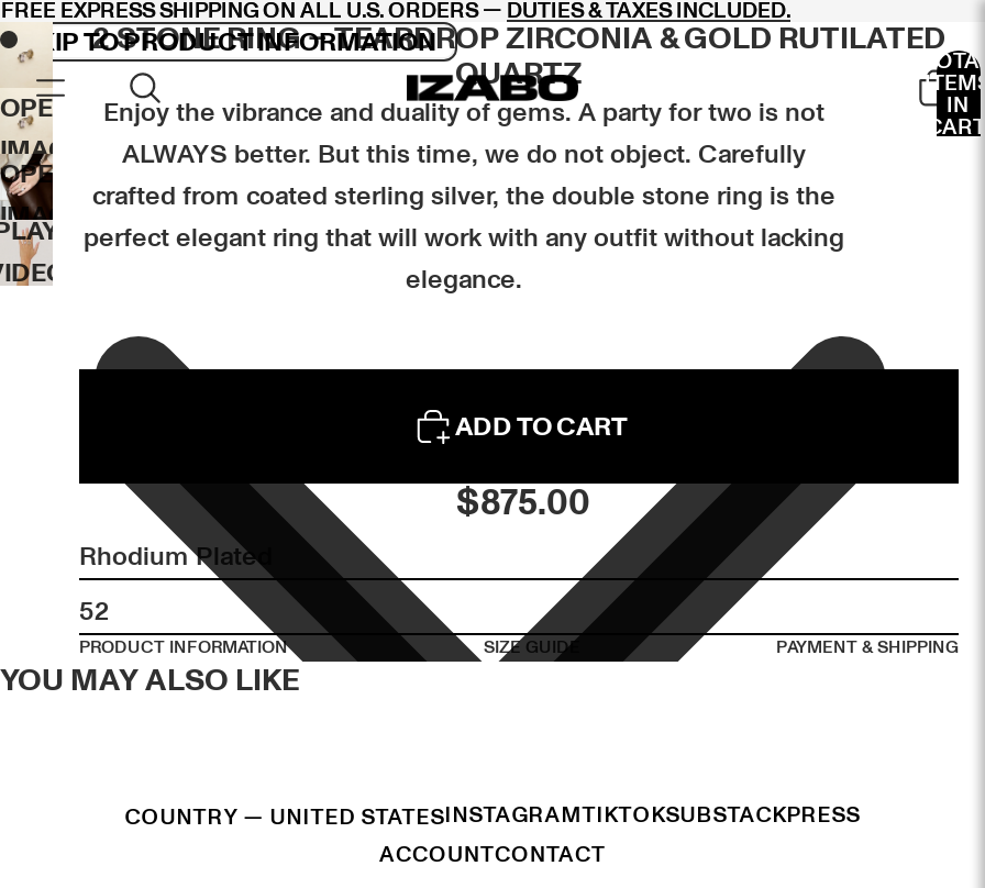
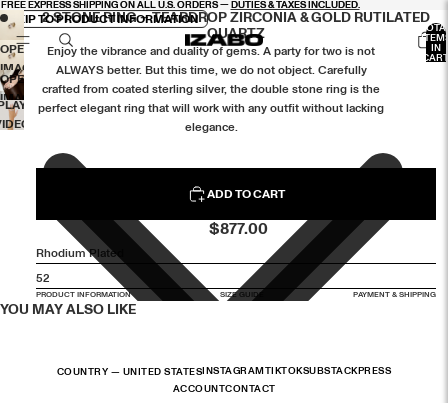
- $875.00
+ $877.00
